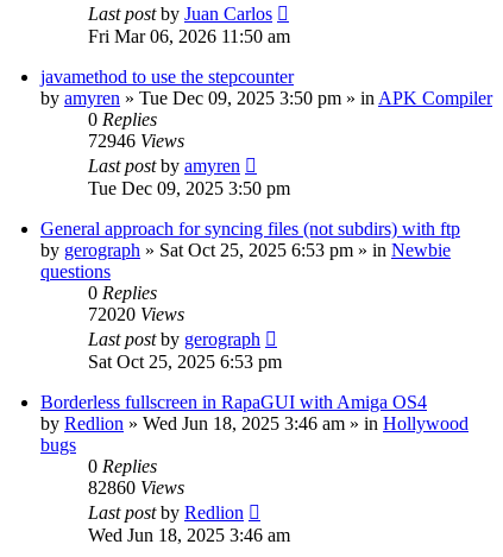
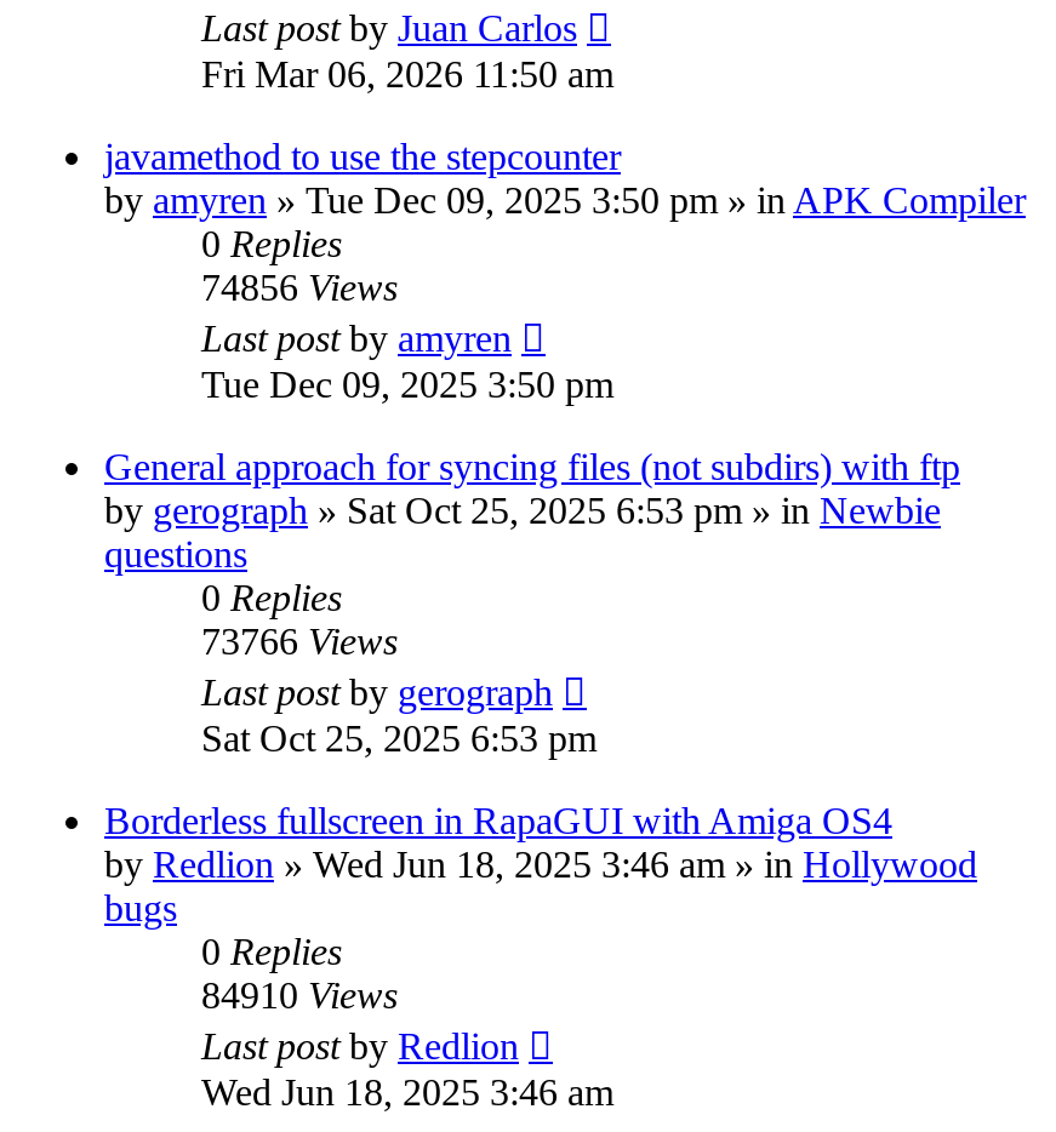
- 72946 Views
+ 74856 Views

- 72020 Views
+ 73766 Views

- 82860 Views
+ 84910 Views
